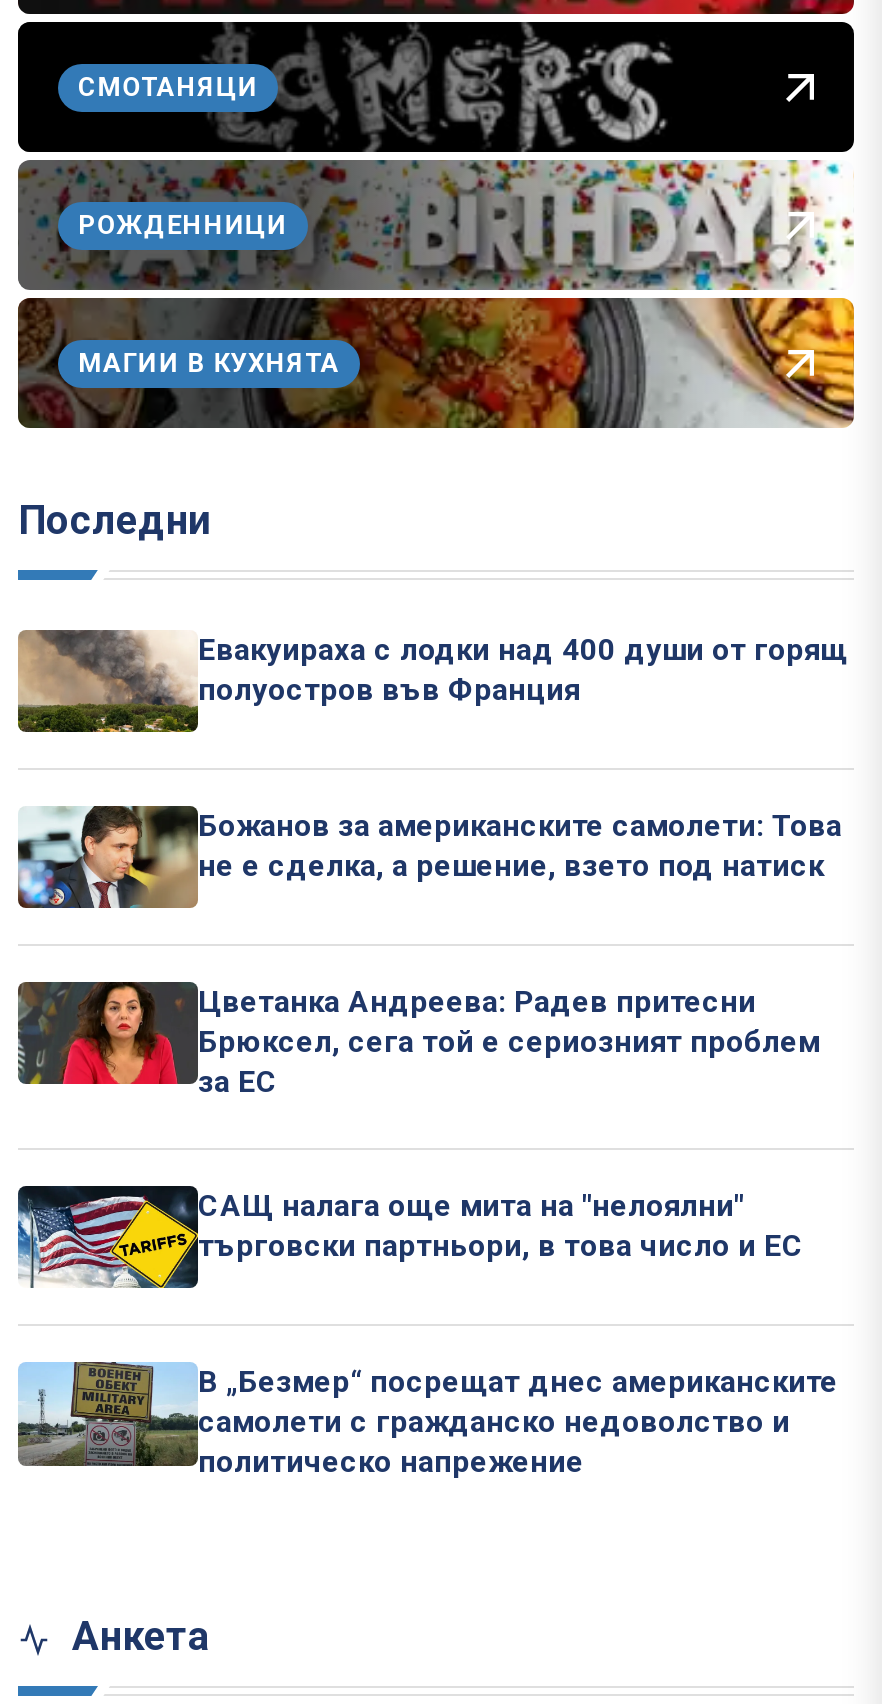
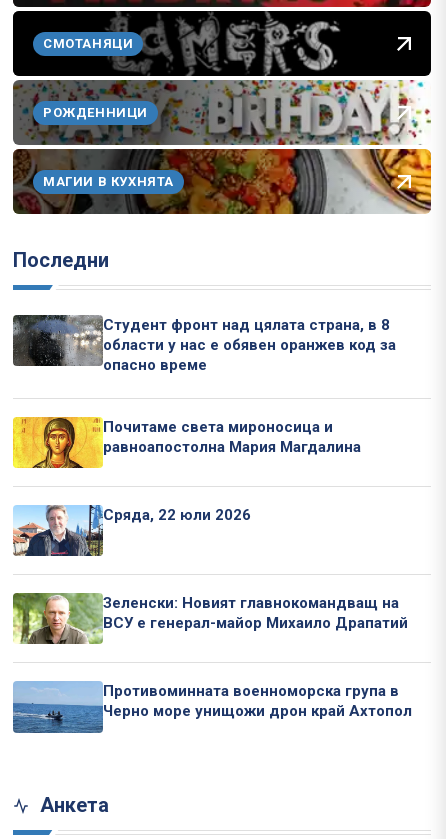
- [image]
- Евакуираха с лодки над 400 души от горящ
- полуостров във Франция
+ [image]
+ Студент фронт над цялата страна, в 8
+ области у нас е обявен оранжев код за
+ опасно време

- [image]
- Божанов за американските самолети: Това
- не е сделка, а решение, взето под натиск
+ [image]
+ Почитаме света мироносица и
+ равноапостолна Мария Магдалина

- [image]
- Цветанка Андреева: Радев притесни
- Брюксел, сега той е сериозният проблем
- за ЕС
+ [image]
+ Сряда, 22 юли 2026

- [image]
- САЩ налага още мита на "нелоялни"
- търговски партньори, в това число и ЕС
+ [image]
+ Зеленски: Новият главнокомандващ на
+ ВСУ е генерал-майор Михаило Драпатий

- [image]
- В „Безмер“ посрещат днес американските
- самолети с гражданско недоволство и
- политическо напрежение
+ [image]
+ Противоминната военноморска група в
+ Черно море унищожи дрон край Ахтопол
